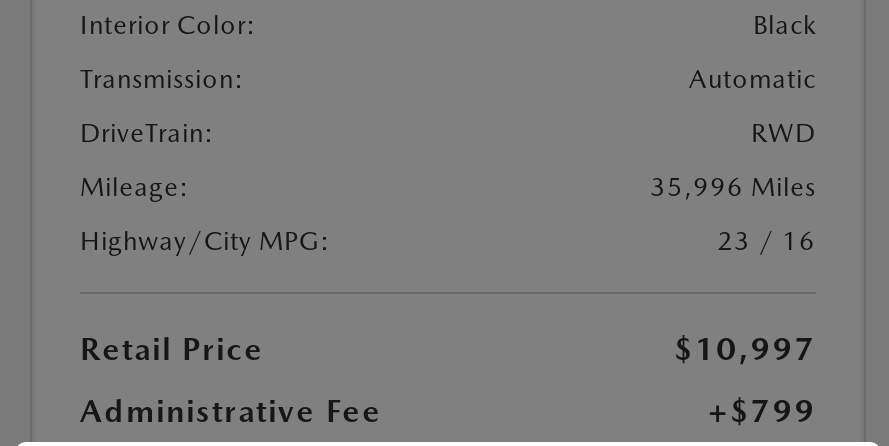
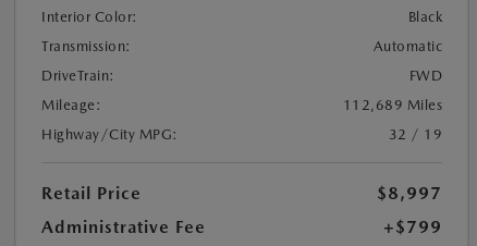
- RWD
+ FWD

- 35,996 Miles
+ 112,689 Miles

- 23 / 16
+ 32 / 19

- $10,997
+ $8,997
